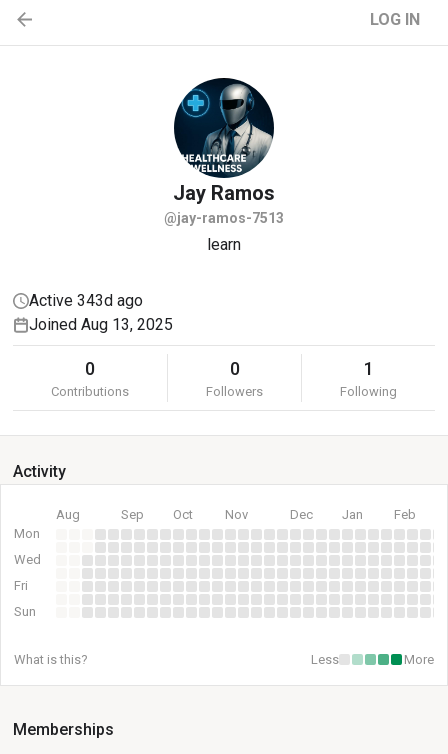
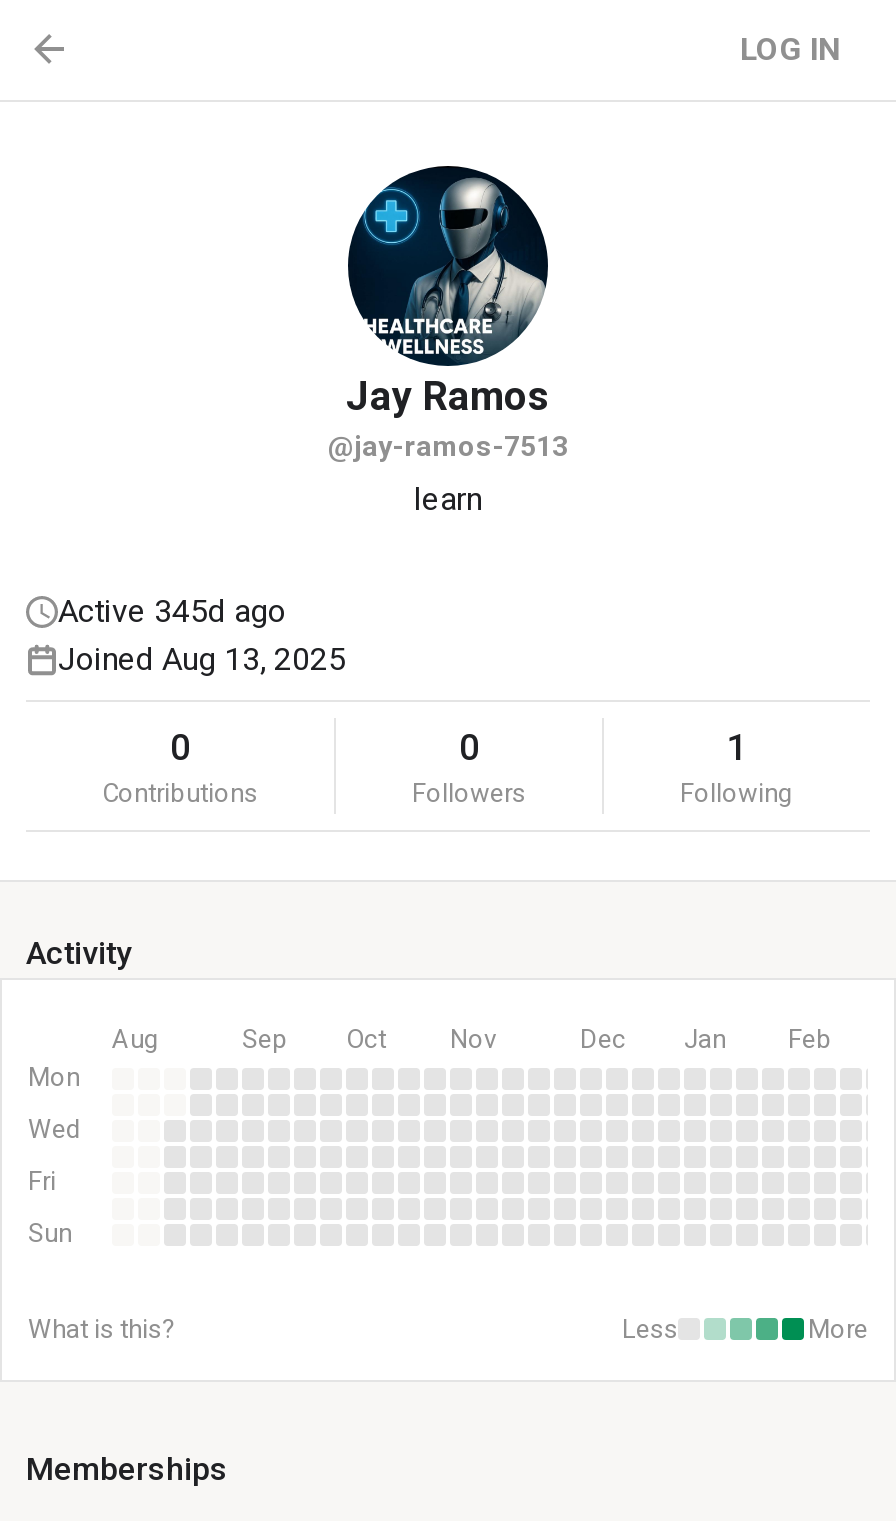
- Active 343d ago
+ Active 345d ago
